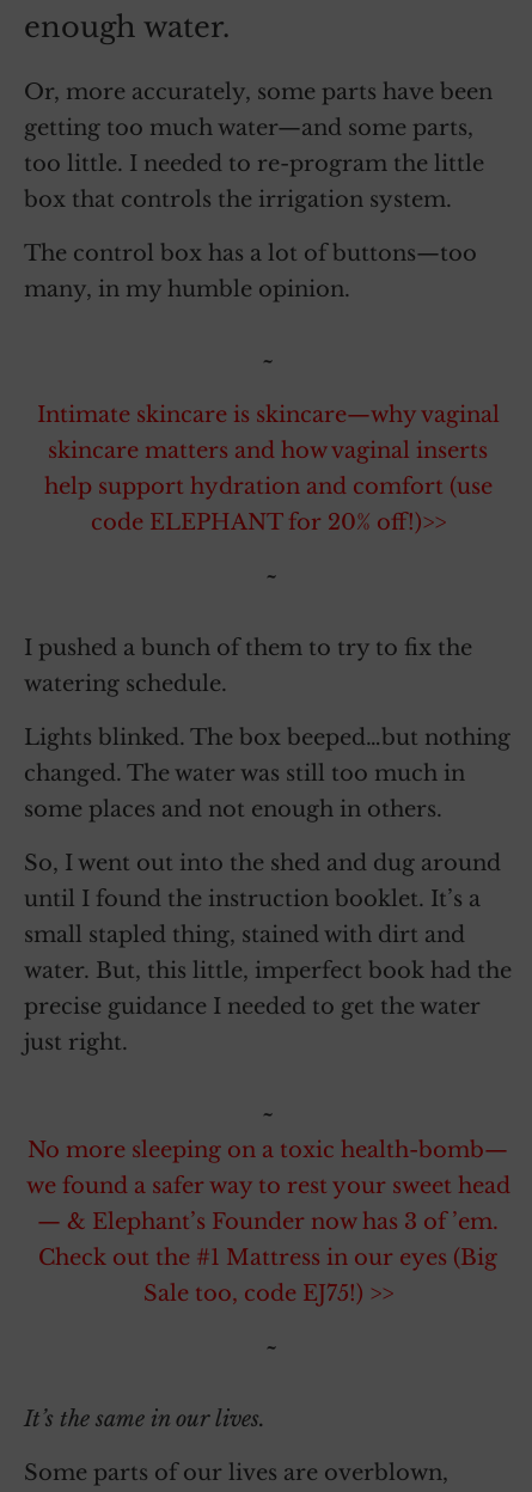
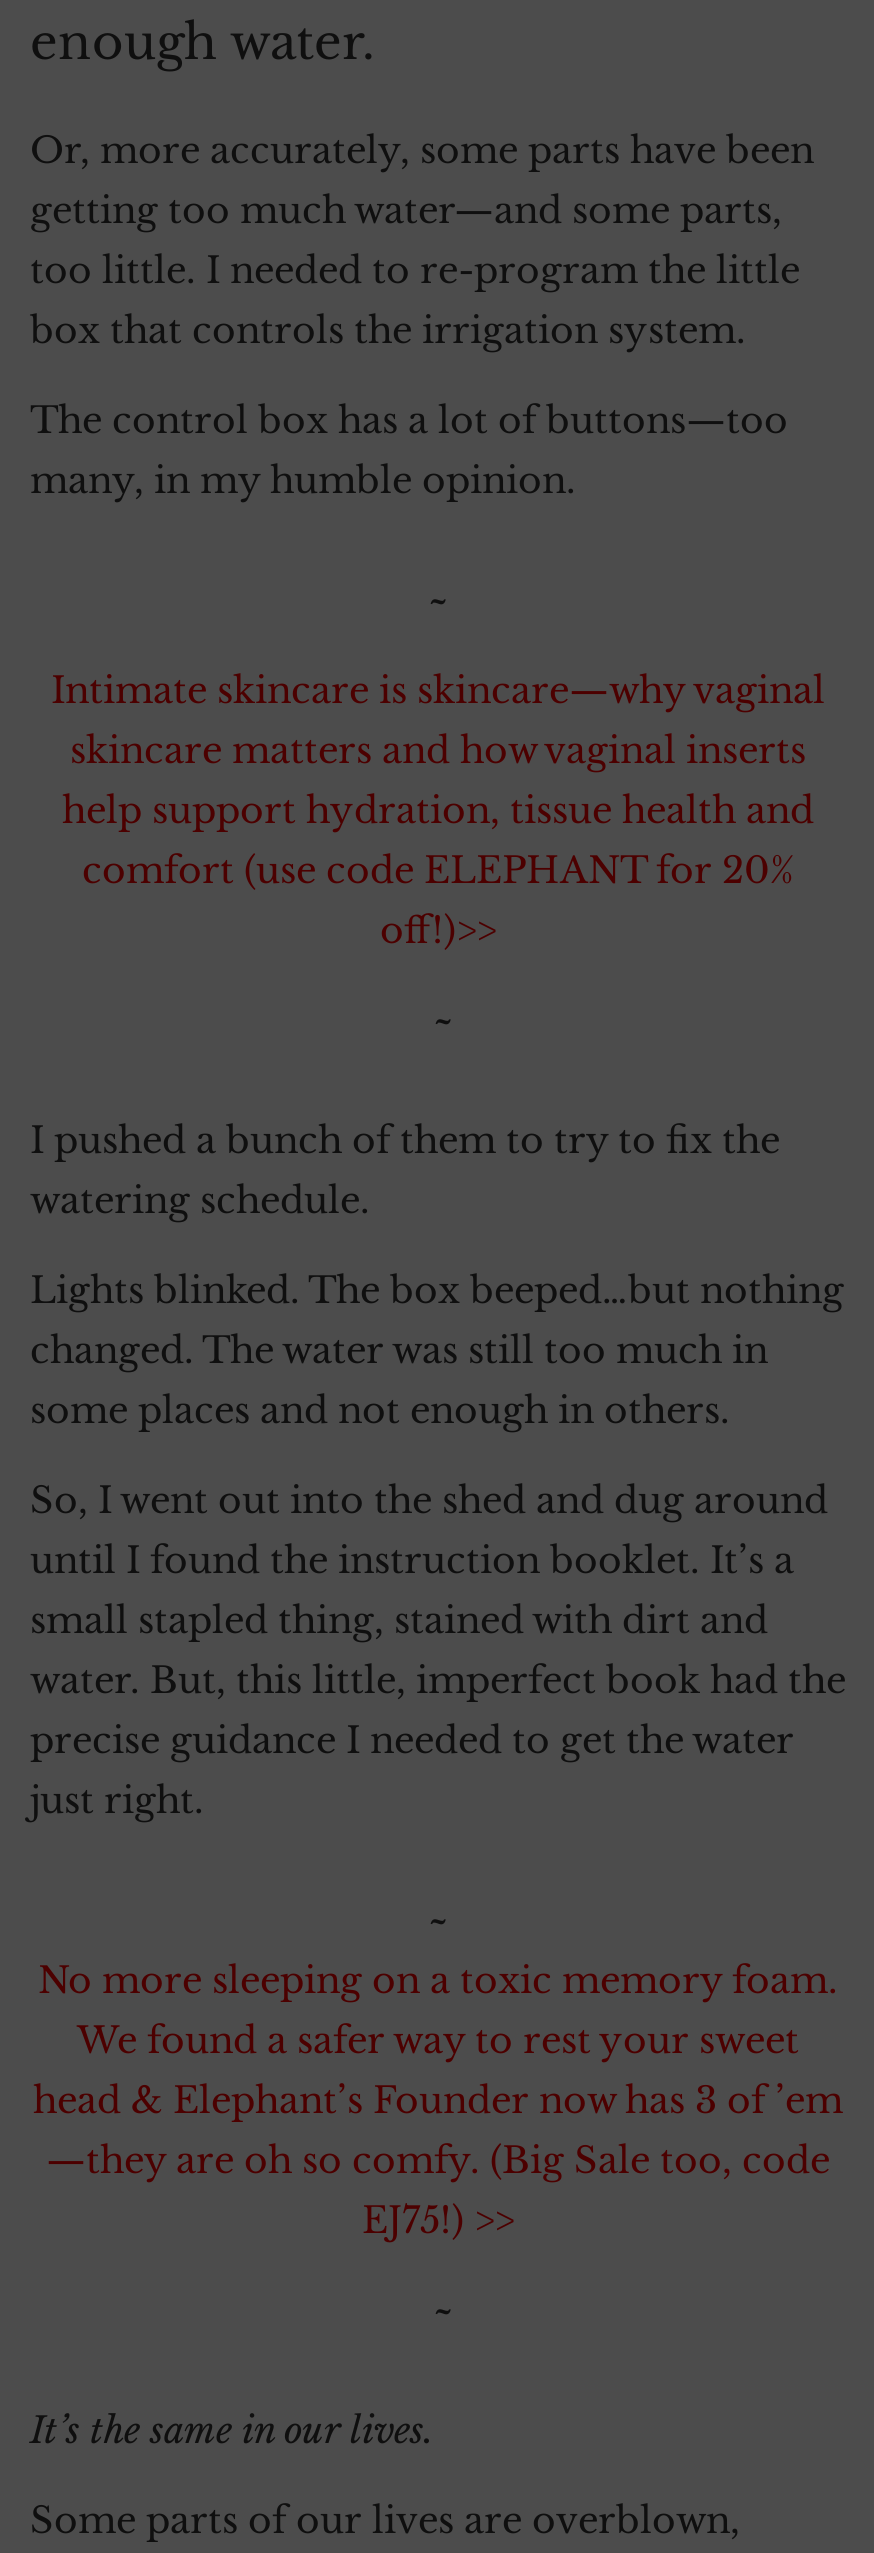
- help support hydration and comfort (use
- code ELEPHANT for 20% off!)>>
+ help support hydration, tissue health and
+ comfort (use code ELEPHANT for 20%
+ off!)>>

- No more sleeping on a toxic health-bomb—
- we found a safer way to rest your sweet head
- — & Elephant’s Founder now has 3 of ’em.
- Check out the #1 Mattress in our eyes (Big
- Sale too, code EJ75!) >>
+ No more sleeping on a toxic memory foam.
+ We found a safer way to rest your sweet
+ head & Elephant’s Founder now has 3 of ’em
+ —they are oh so comfy. (Big Sale too, code
+ EJ75!) >>
